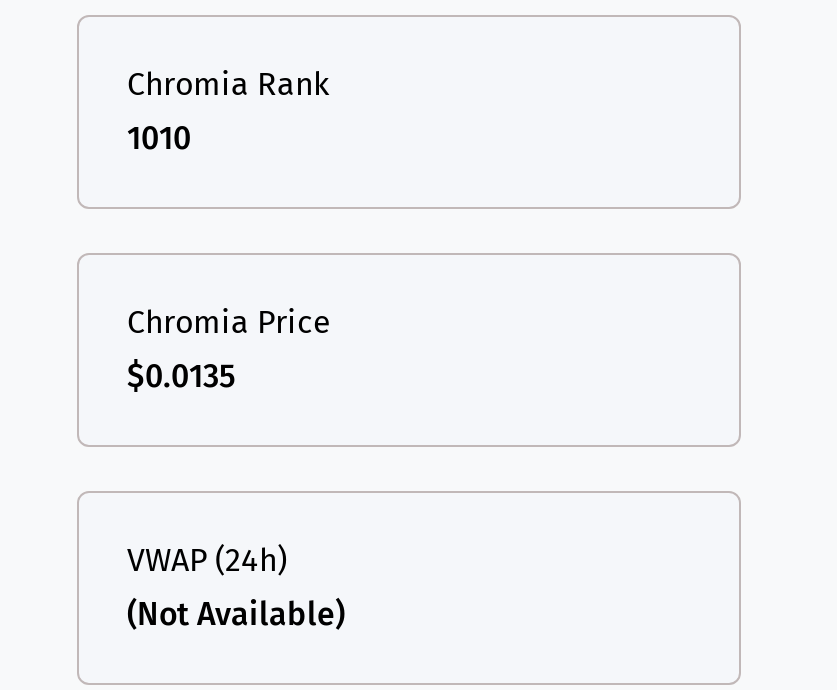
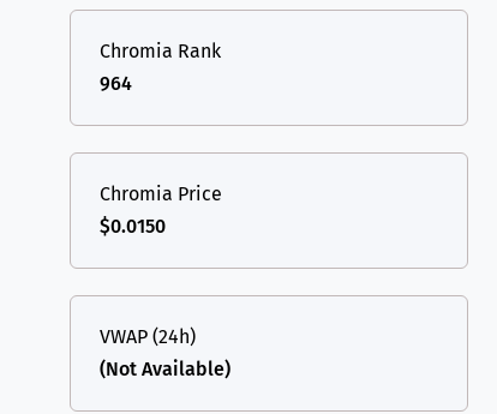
- 1010
+ 964

- $0.0135
+ $0.0150
